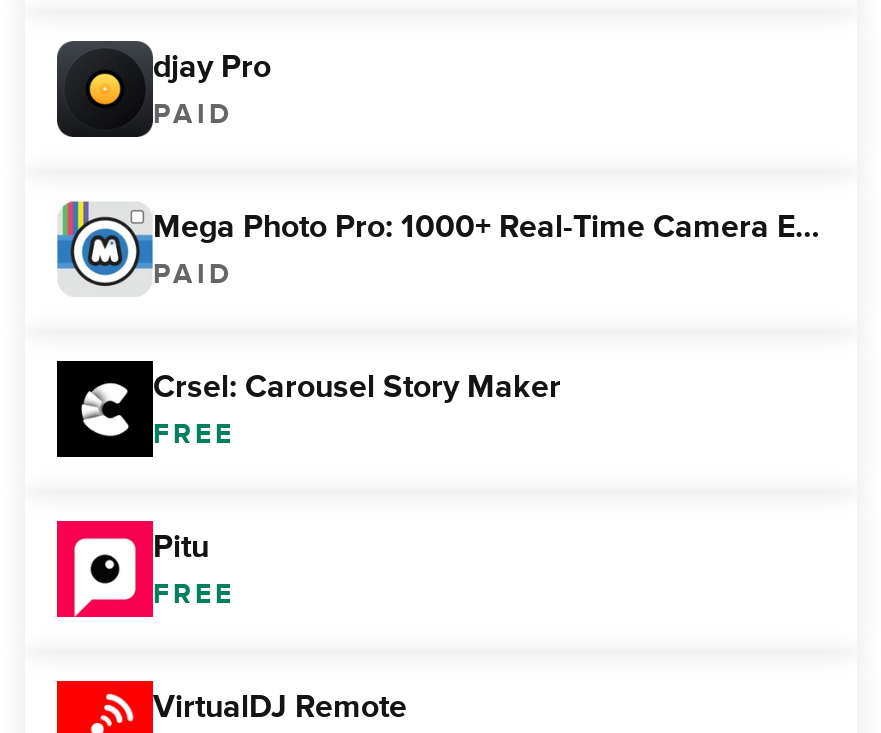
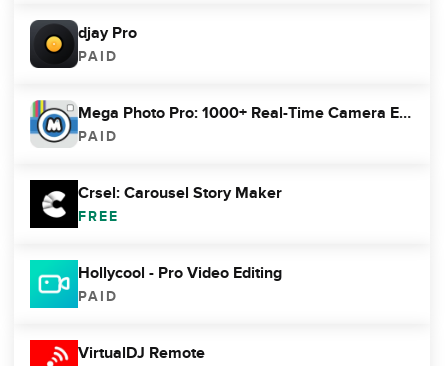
- [image]
- Pitu
- FREE
+ [image]
+ Hollycool - Pro Video Editing
+ PAID
